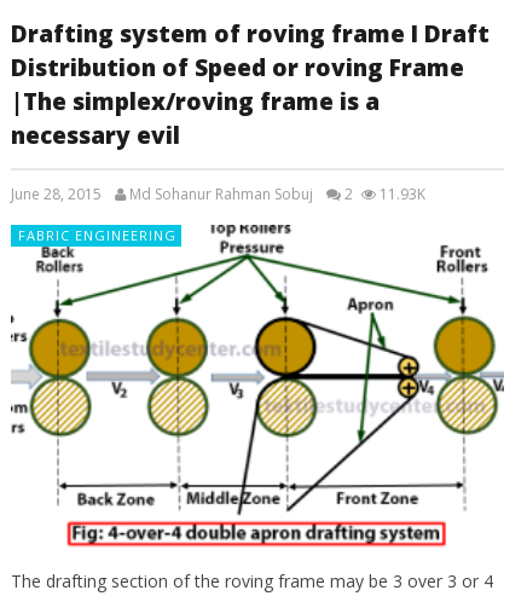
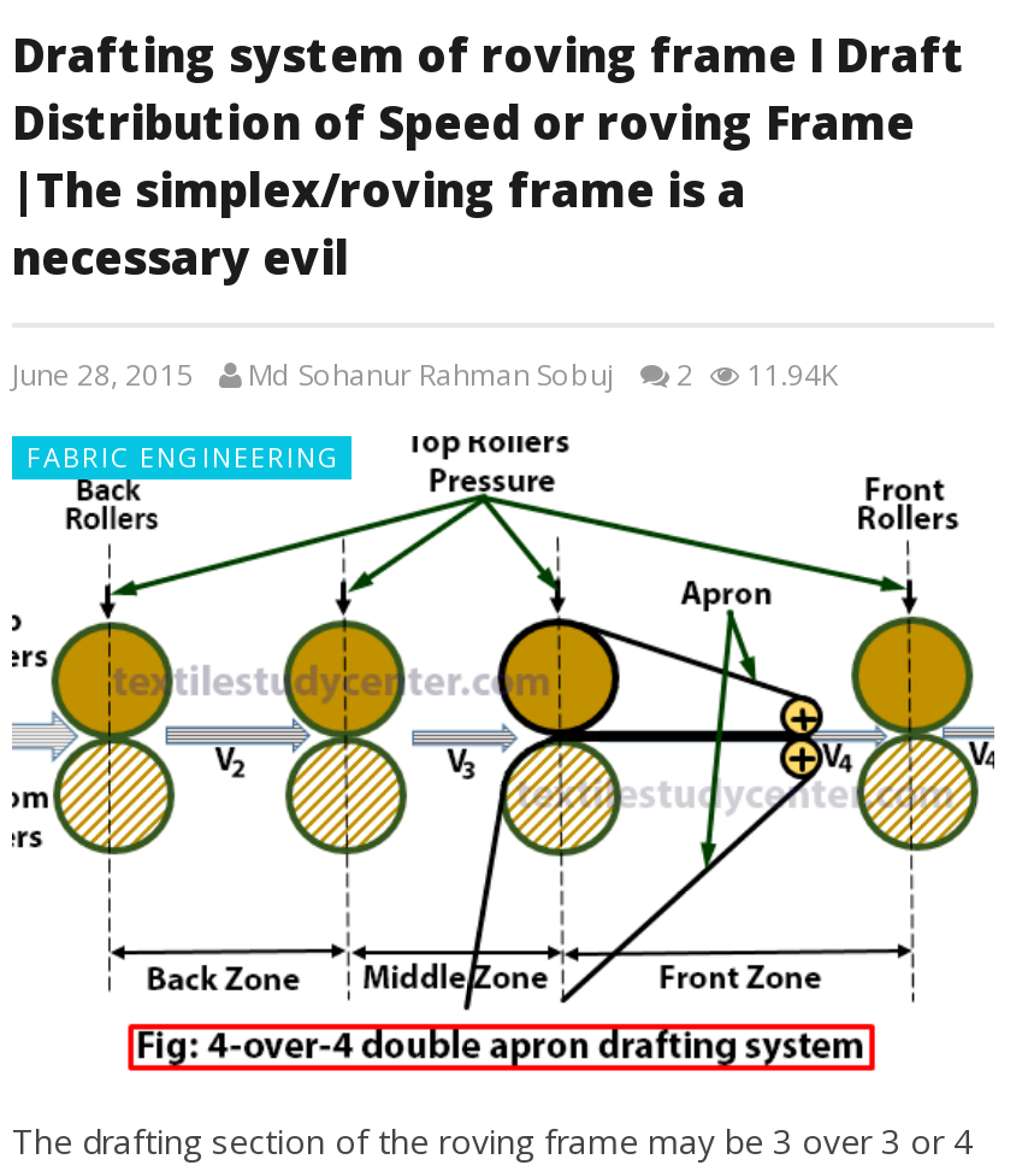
- June 28, 2015 Md Sohanur Rahman Sobuj 2 11.93K
+ June 28, 2015 Md Sohanur Rahman Sobuj 2 11.94K
